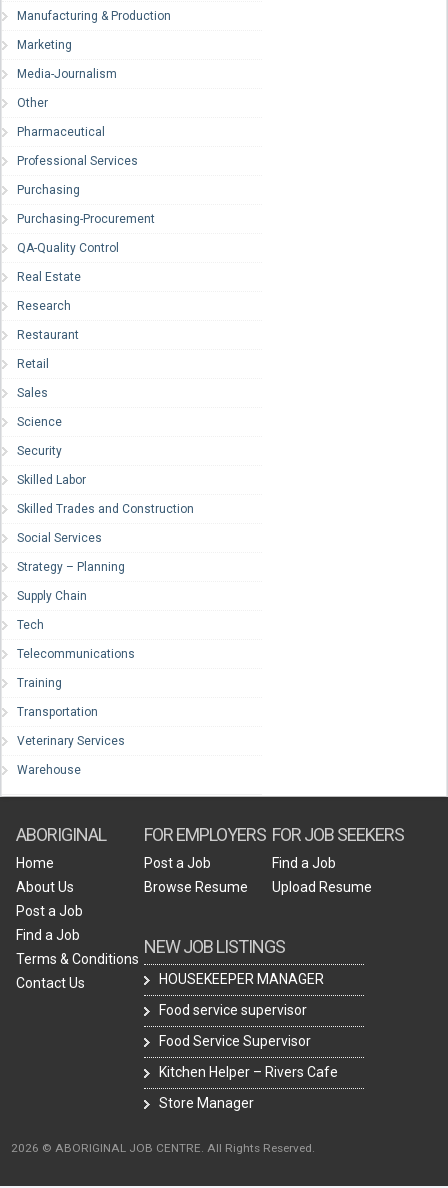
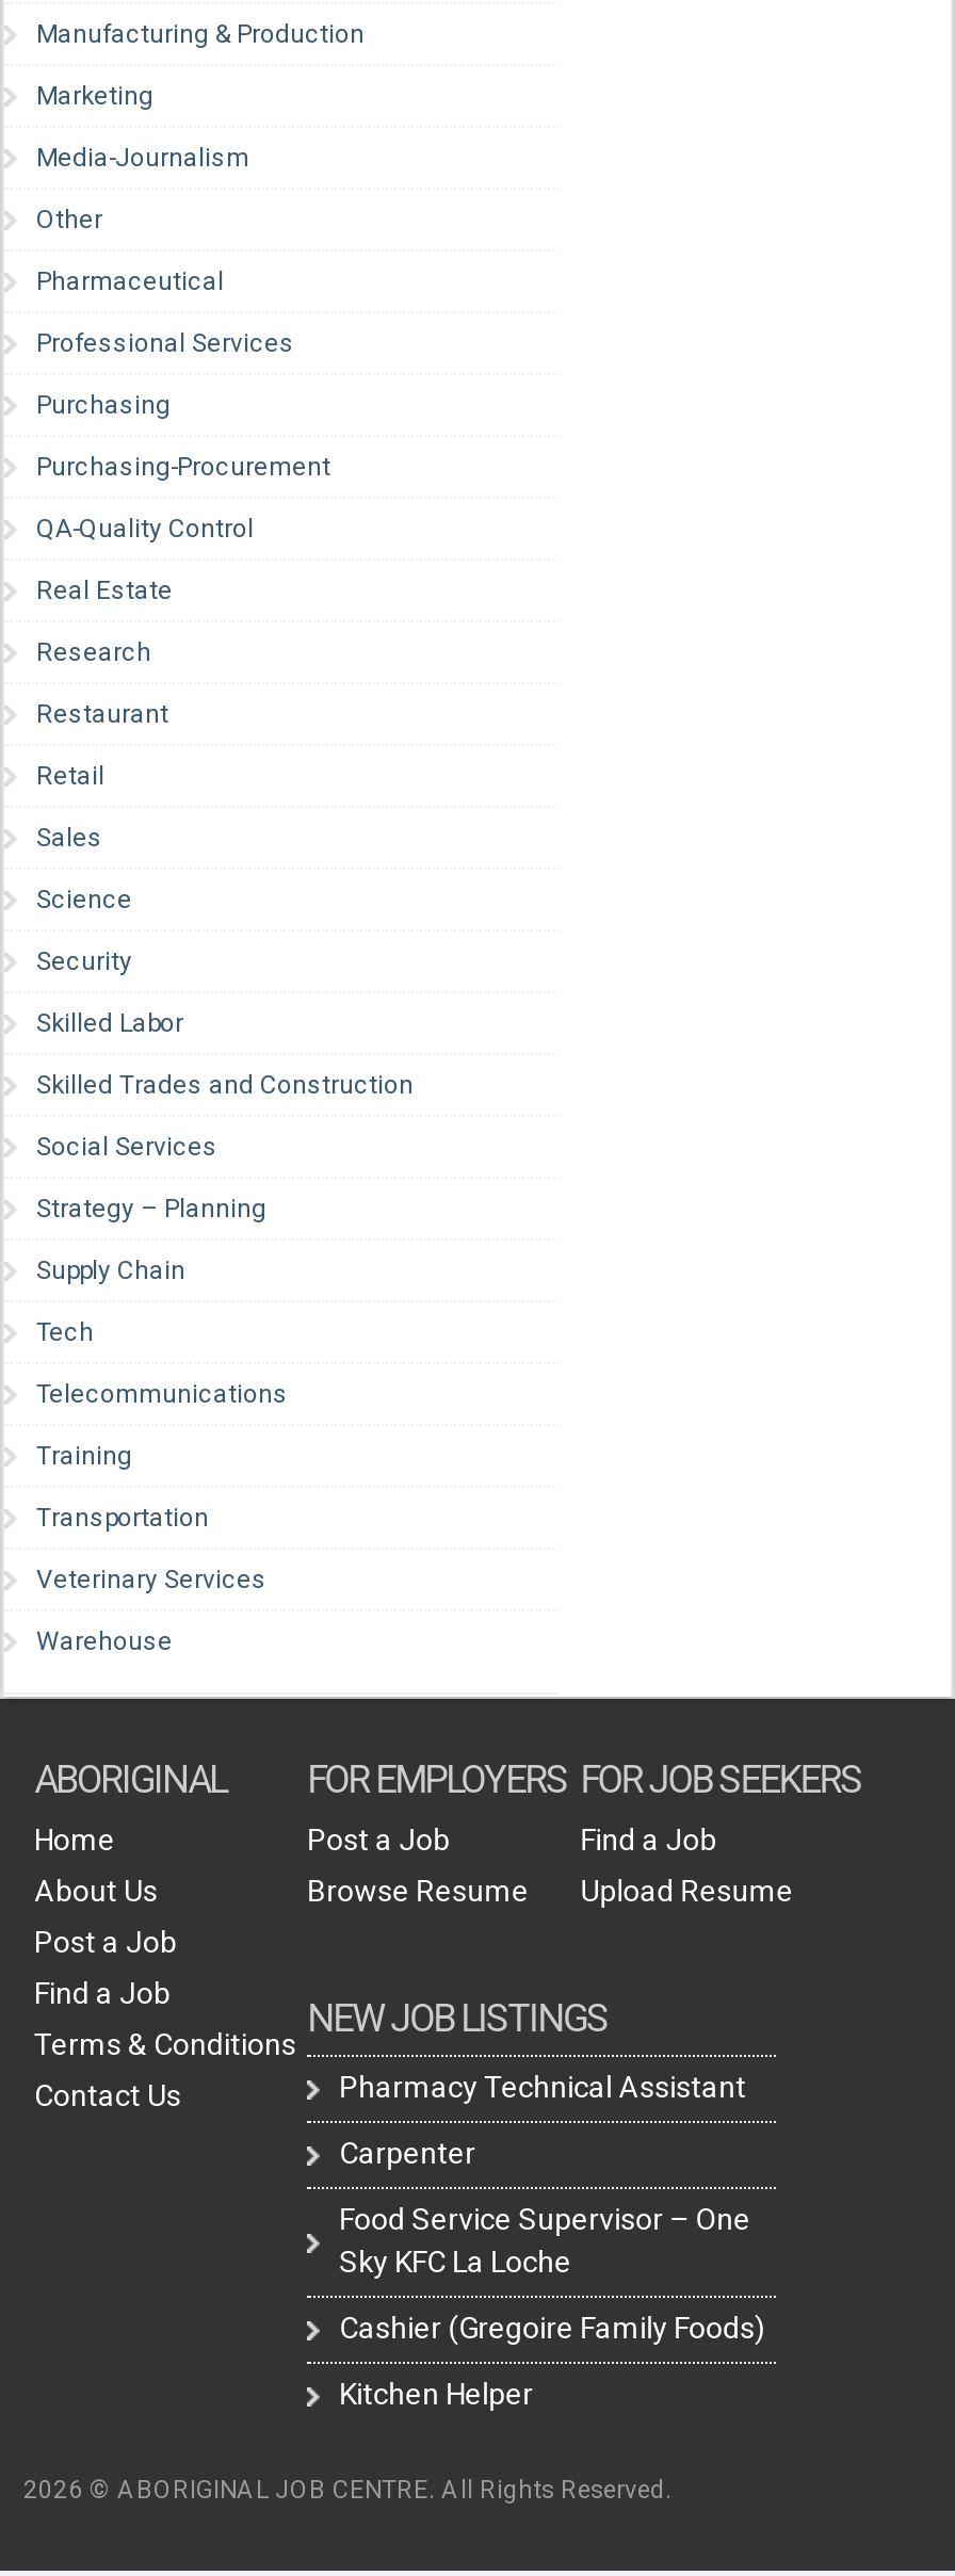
- HOUSEKEEPER MANAGER
+ Pharmacy Technical Assistant

- Food service supervisor
+ Carpenter

- Food Service Supervisor
+ Food Service Supervisor – One
+ Sky KFC La Loche

- Kitchen Helper – Rivers Cafe
+ Cashier (Gregoire Family Foods)

- Store Manager
+ Kitchen Helper
